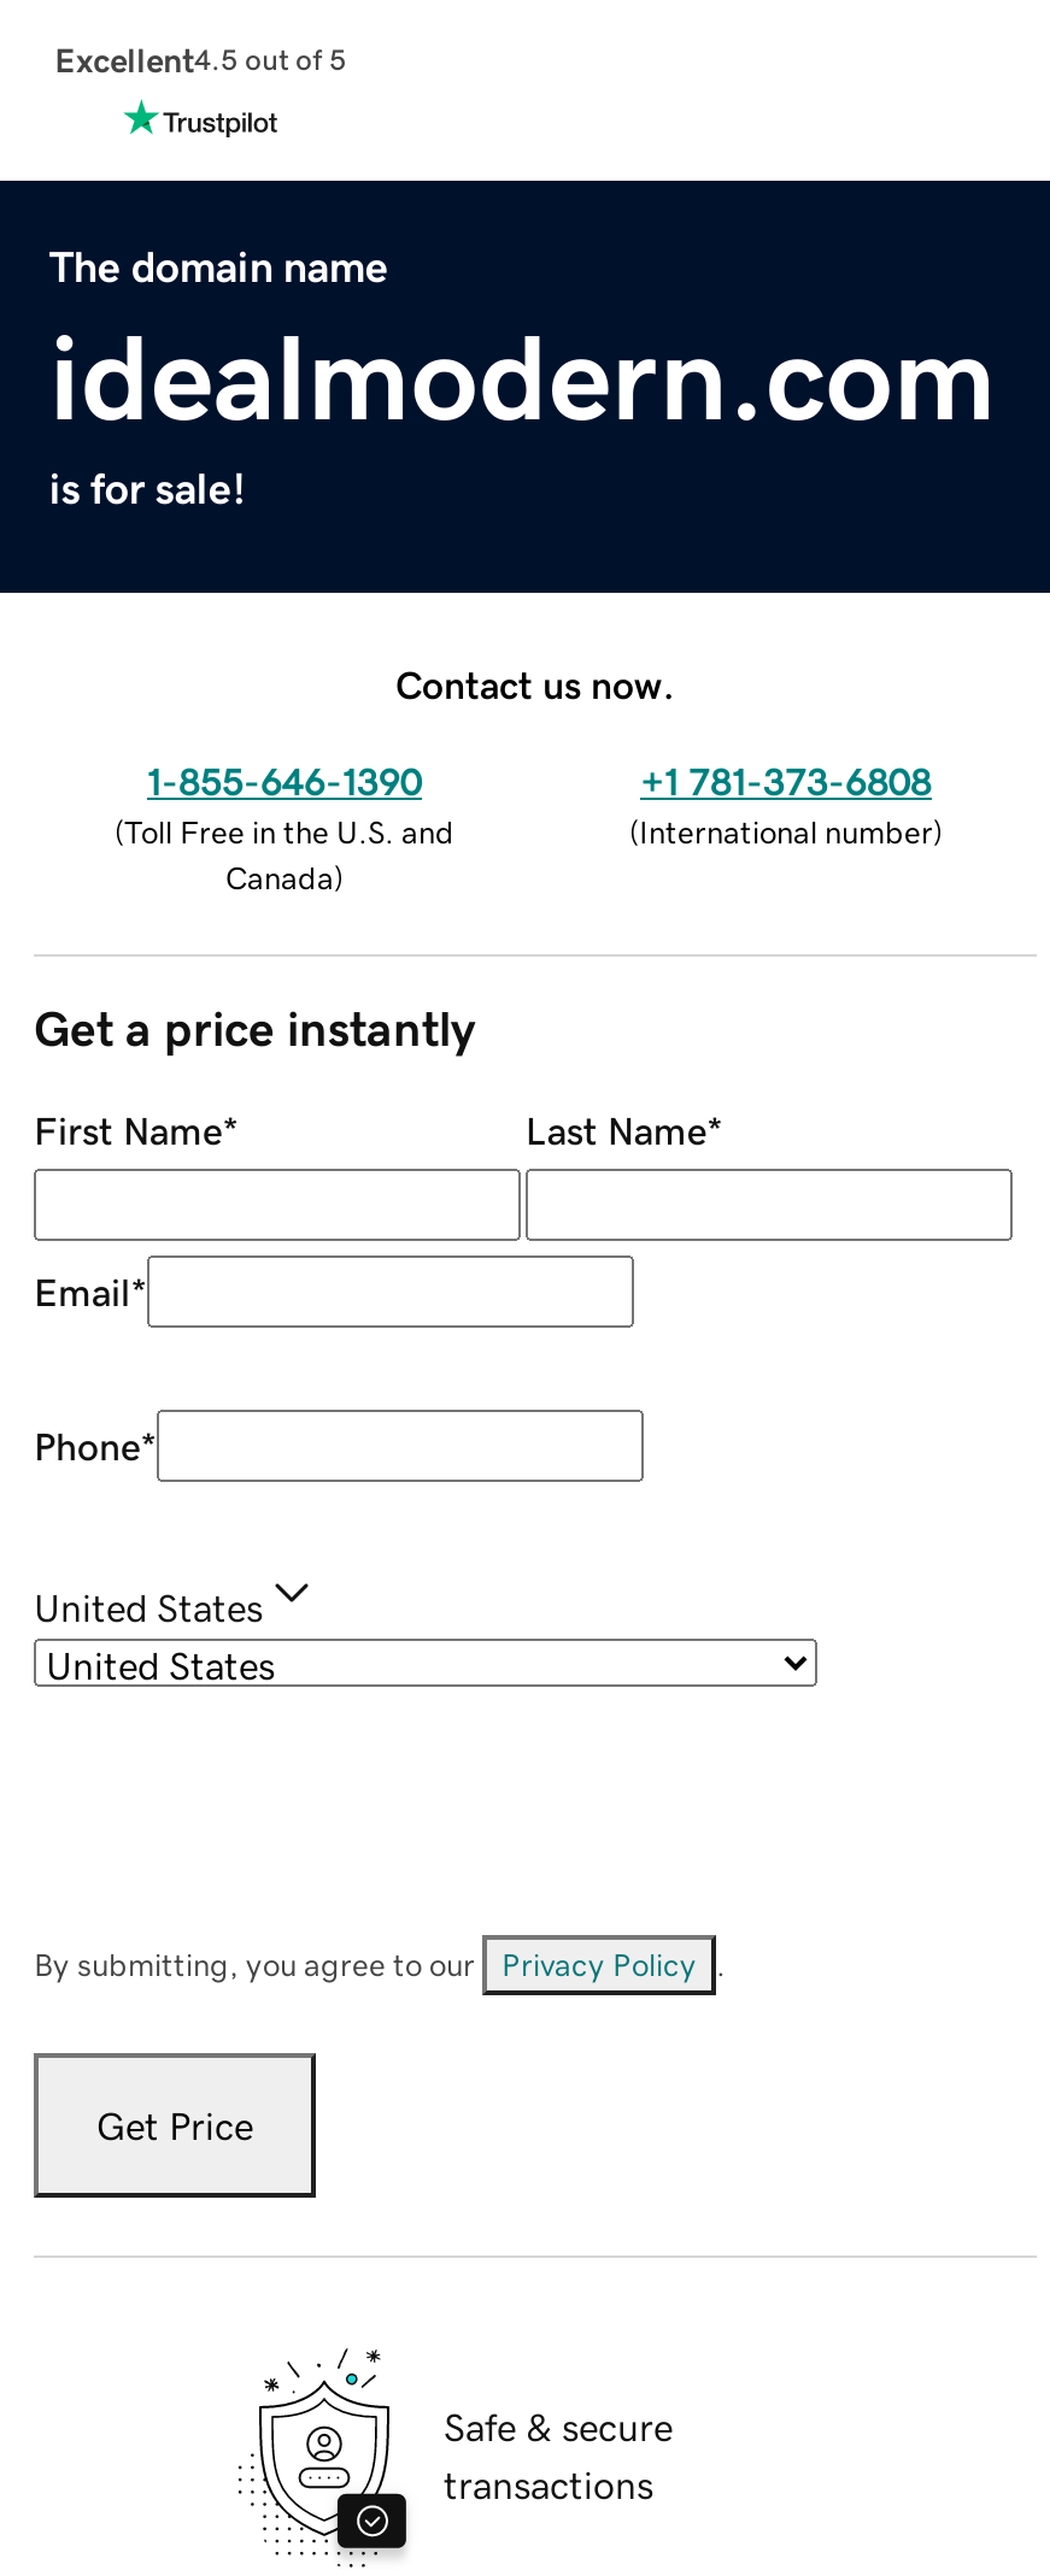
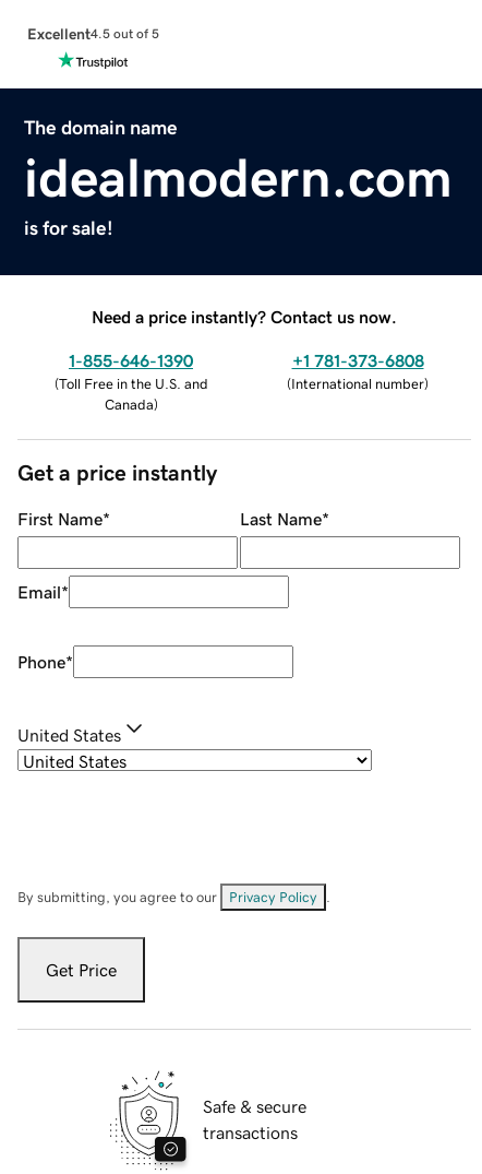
- Contact us now.
+ Need a price instantly? Contact us now.
